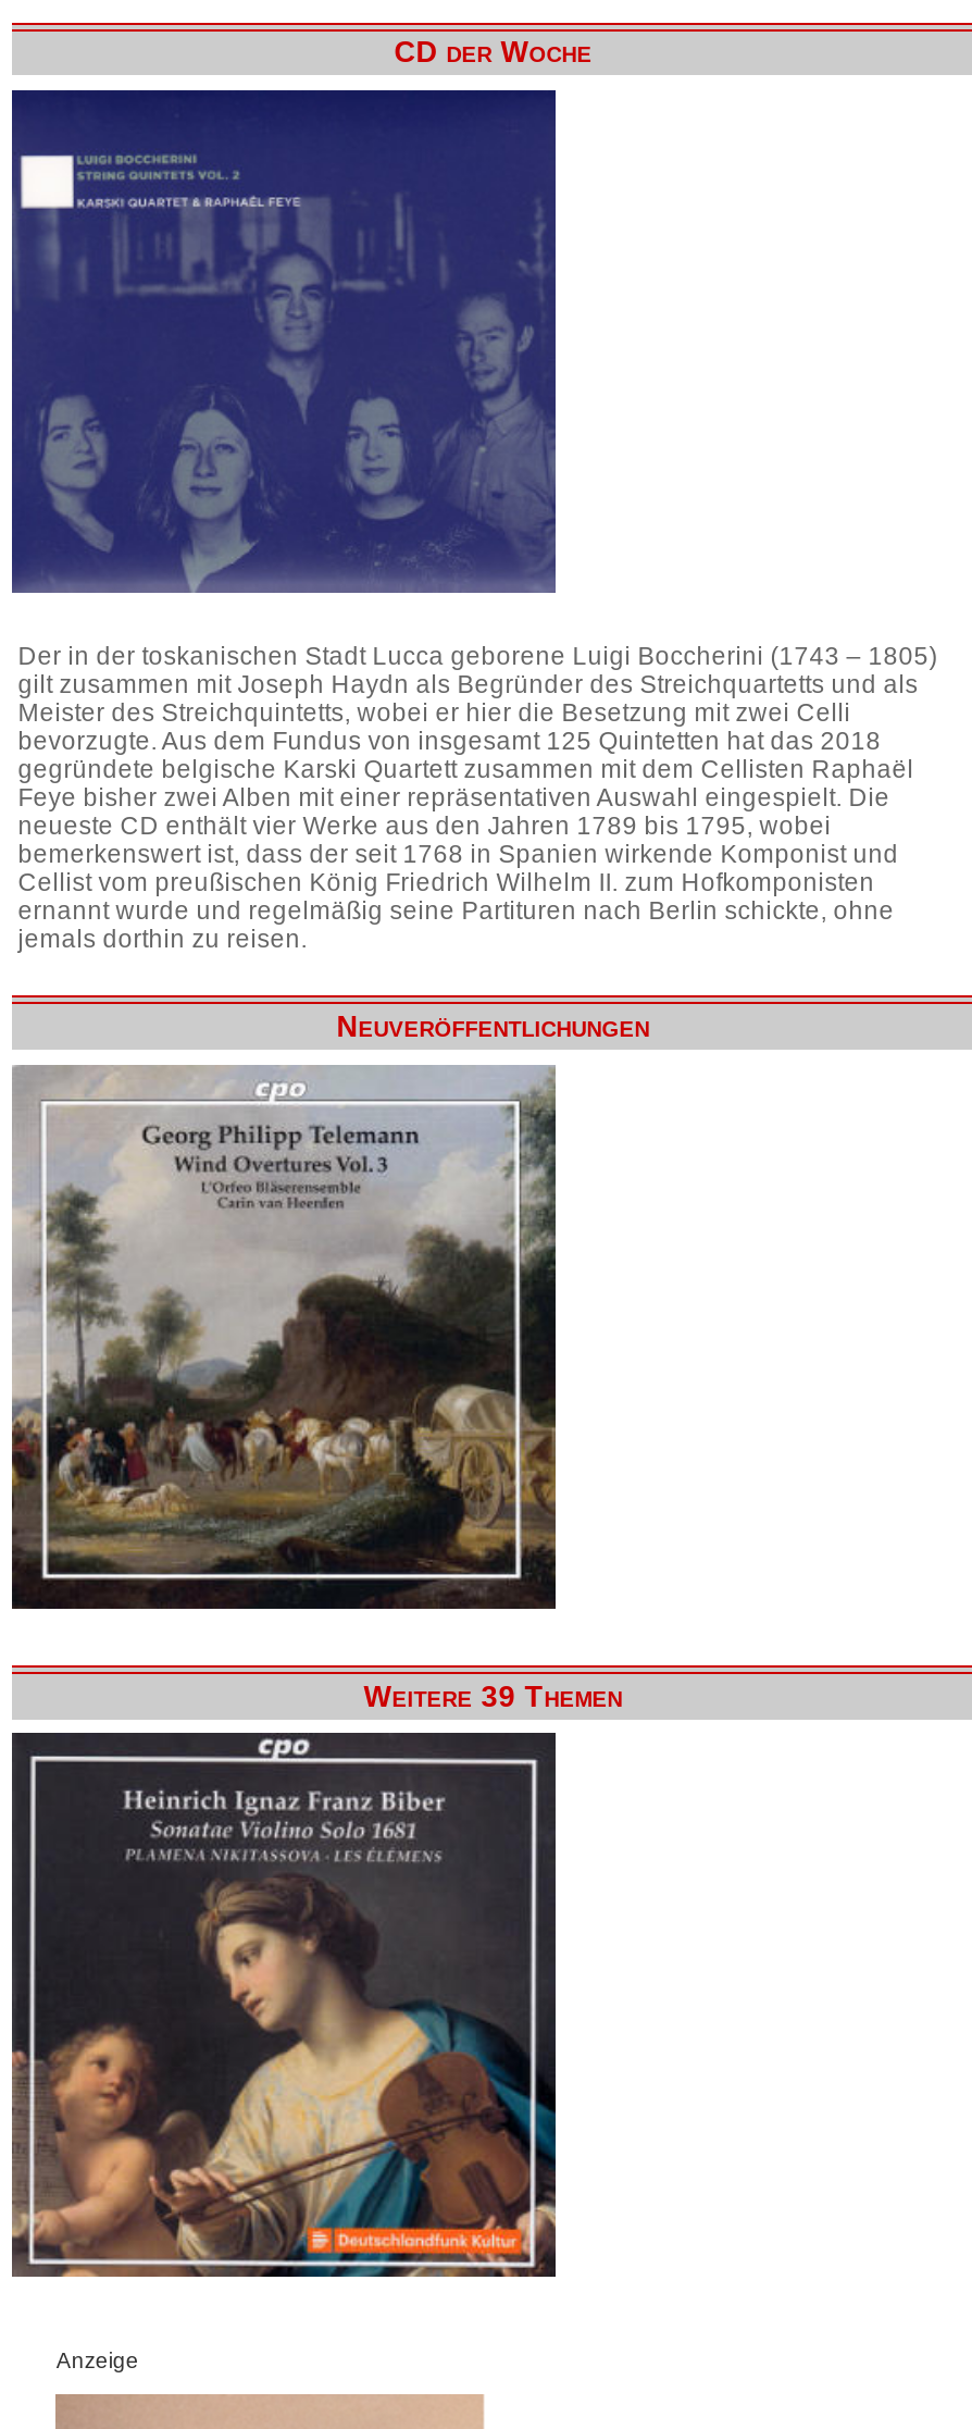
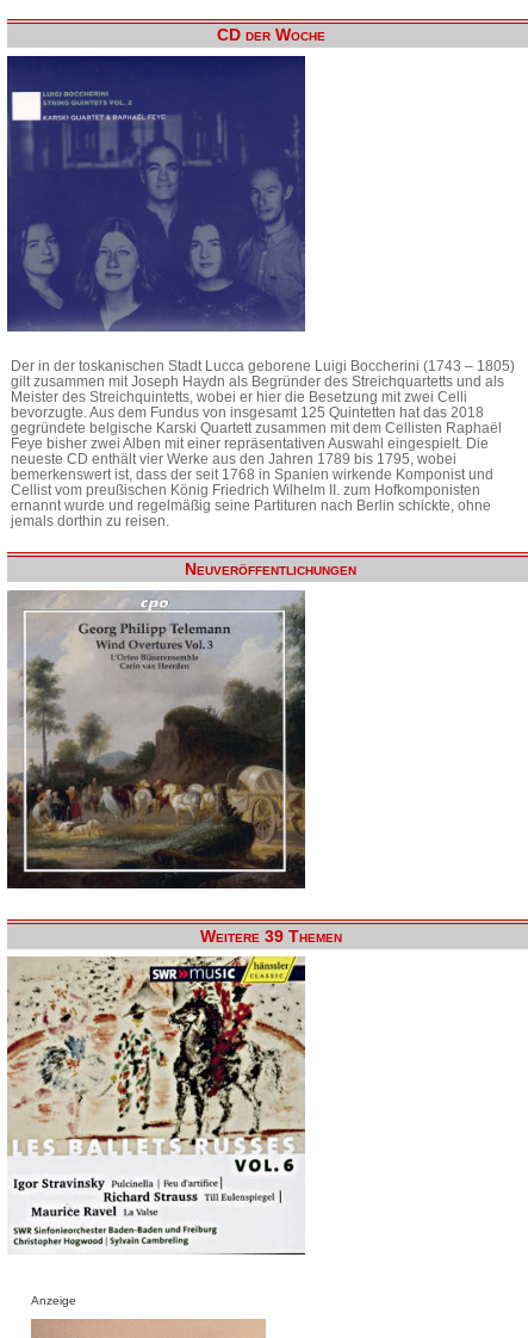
- [image]
+ [image]
